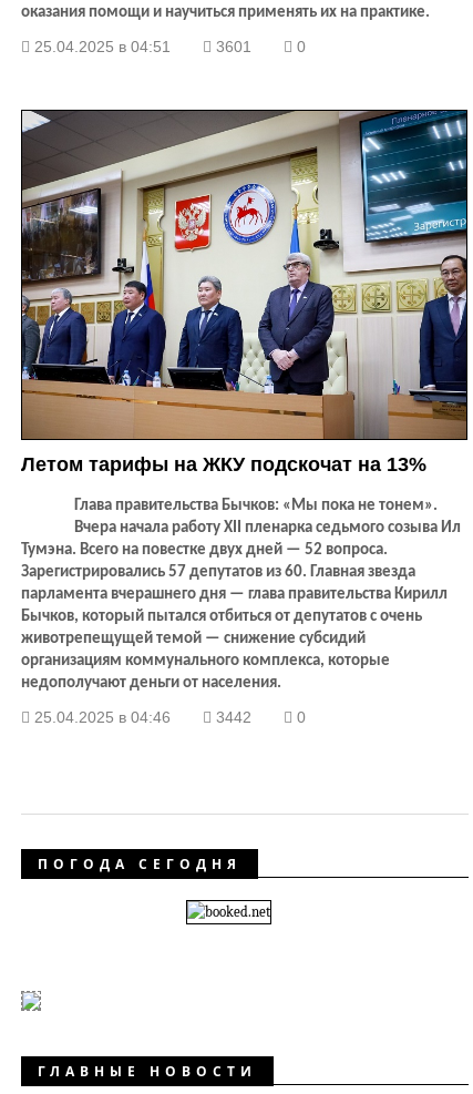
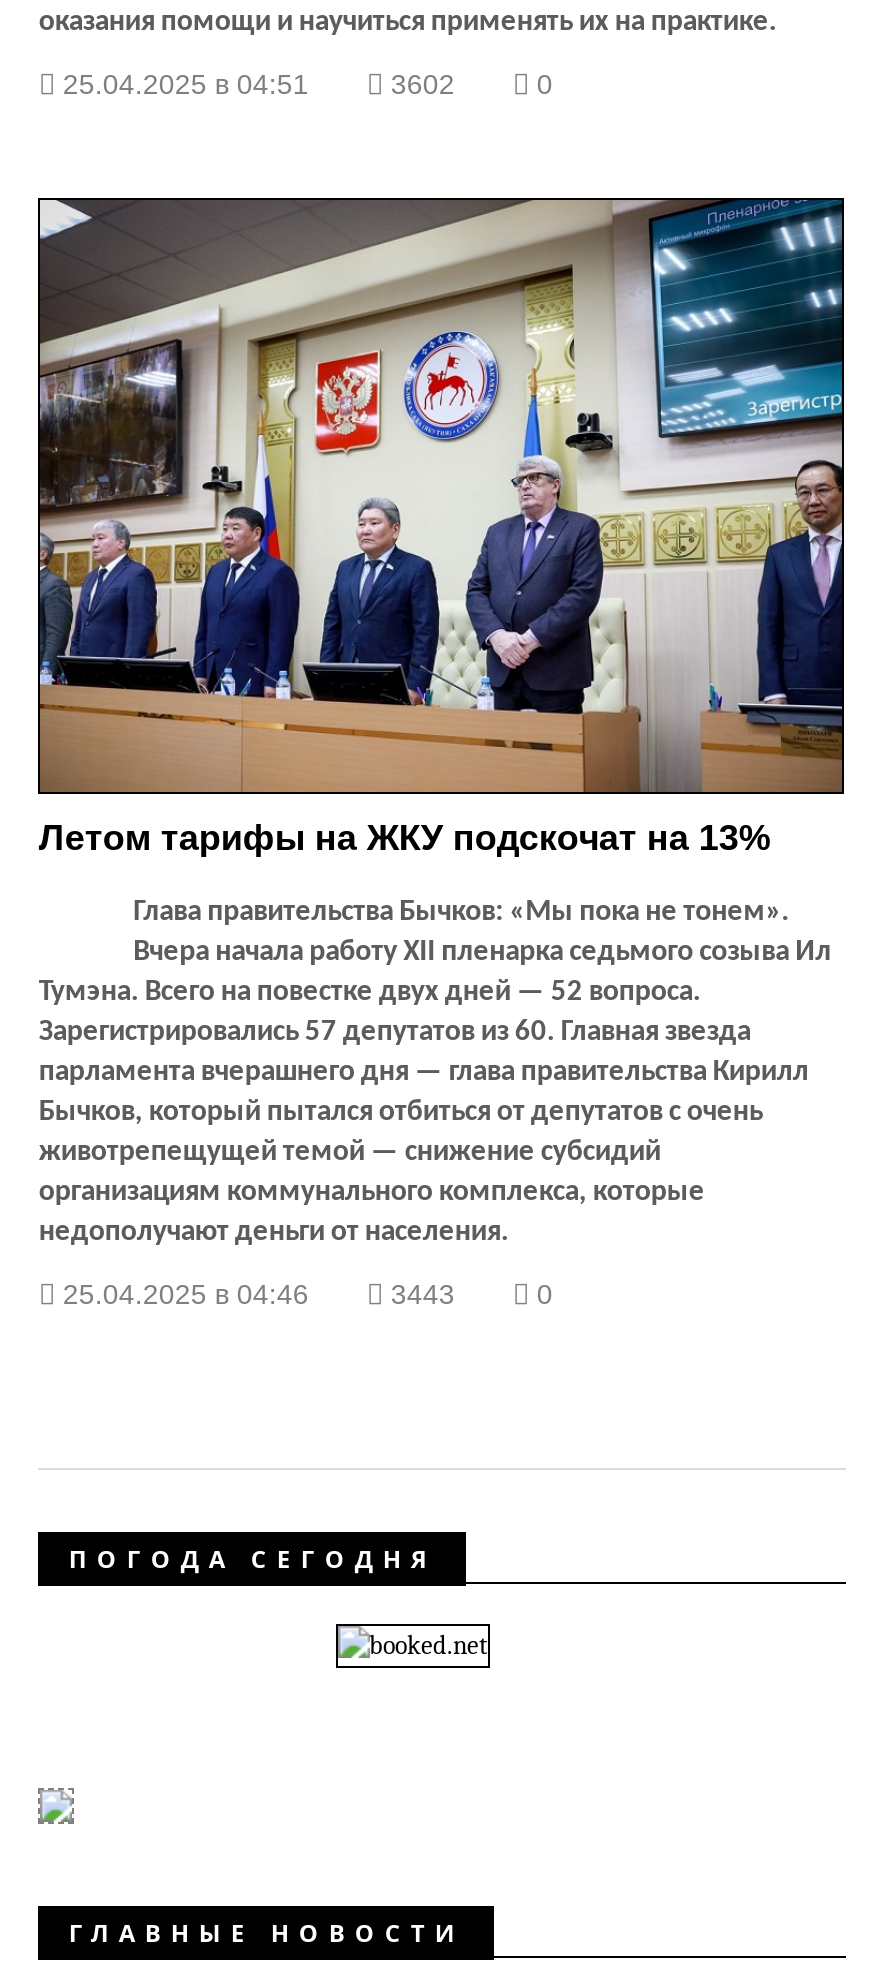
- 3601
+ 3602

- 3442
+ 3443
